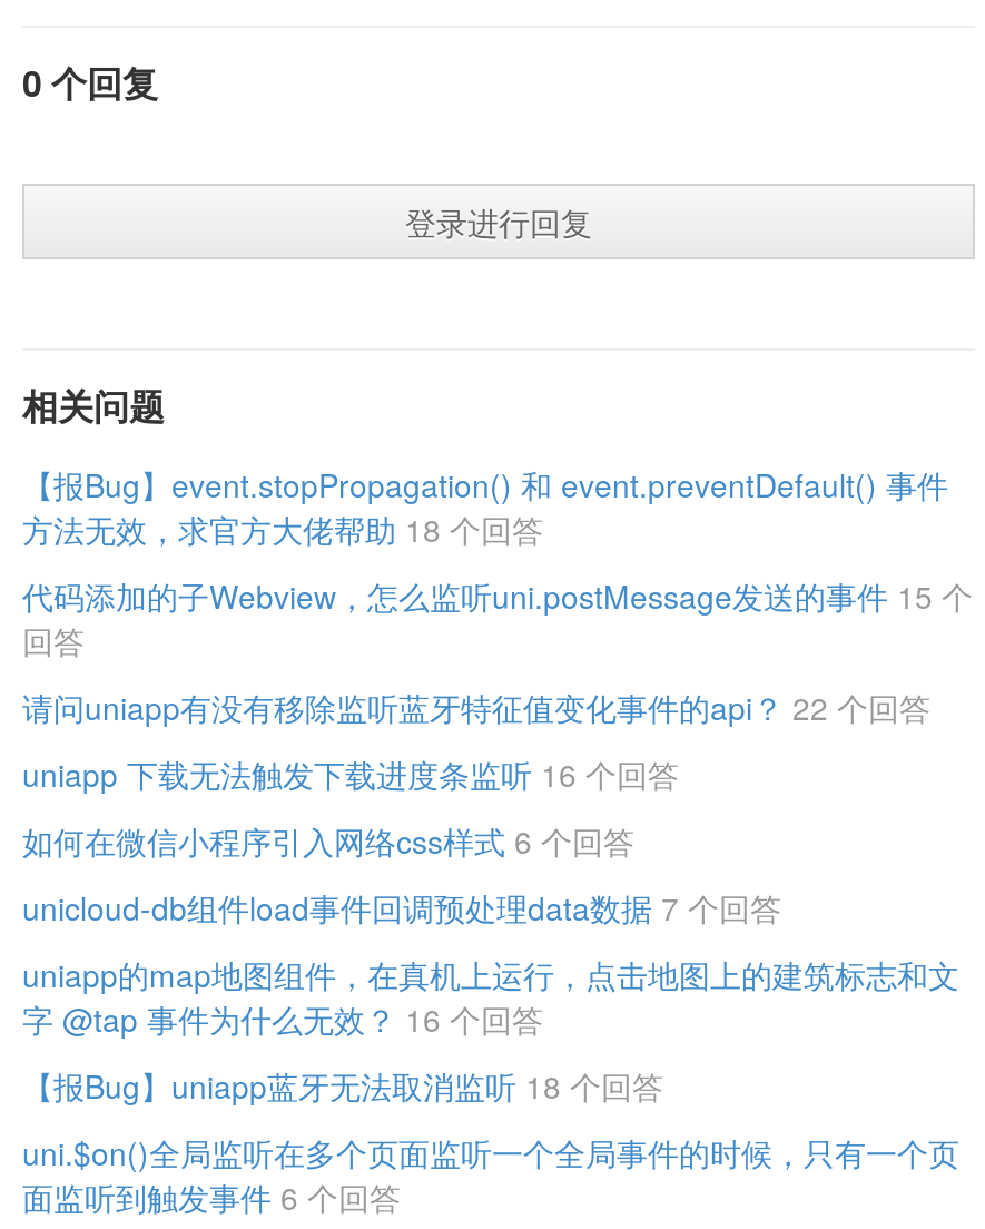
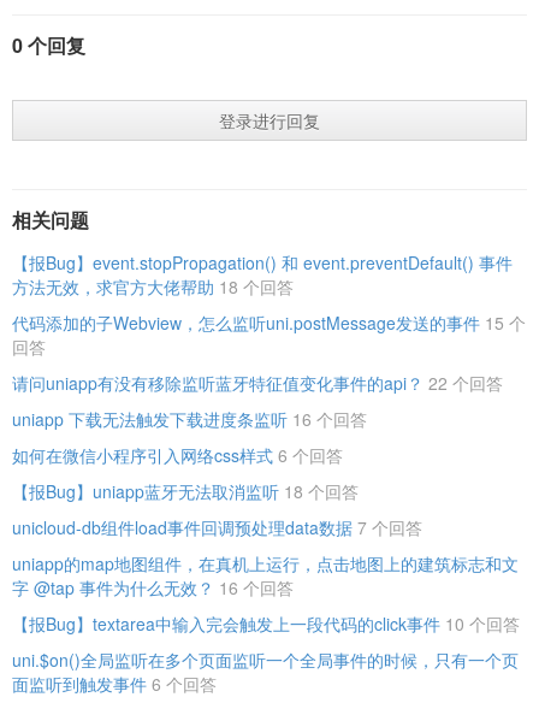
+ 【报Bug】textarea中输入完会触发上一段代码的click事件 10 个回答

moved up: 【报Bug】uniapp蓝牙无法取消监听 18 个回答
